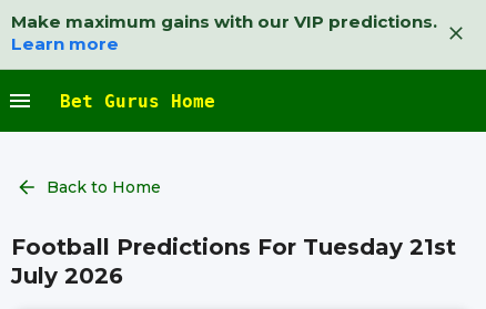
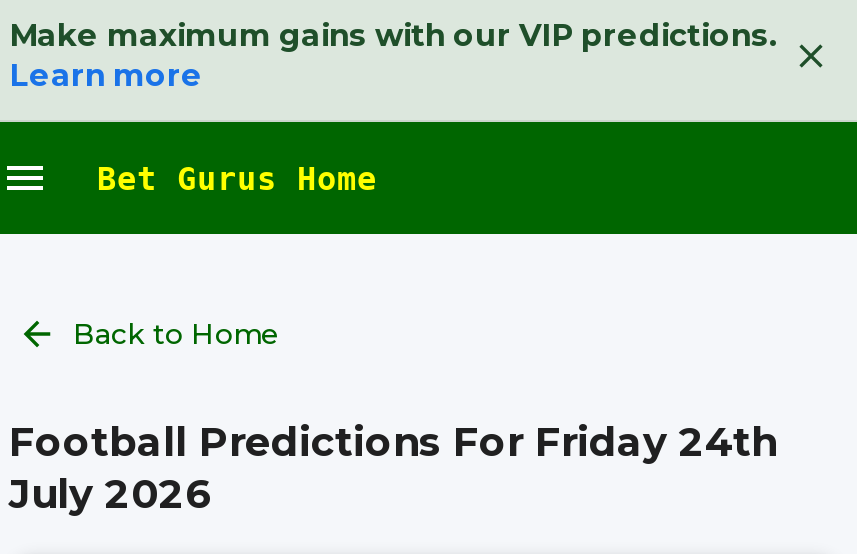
- Football Predictions For Tuesday 21st
+ Football Predictions For Friday 24th
